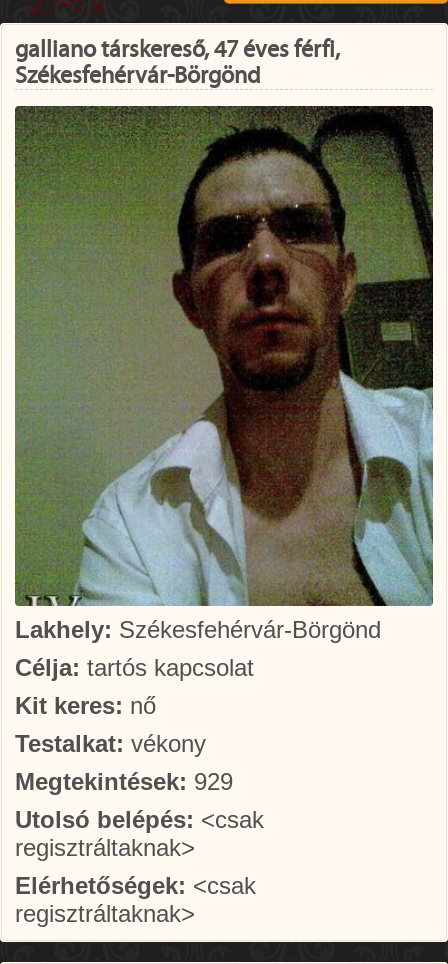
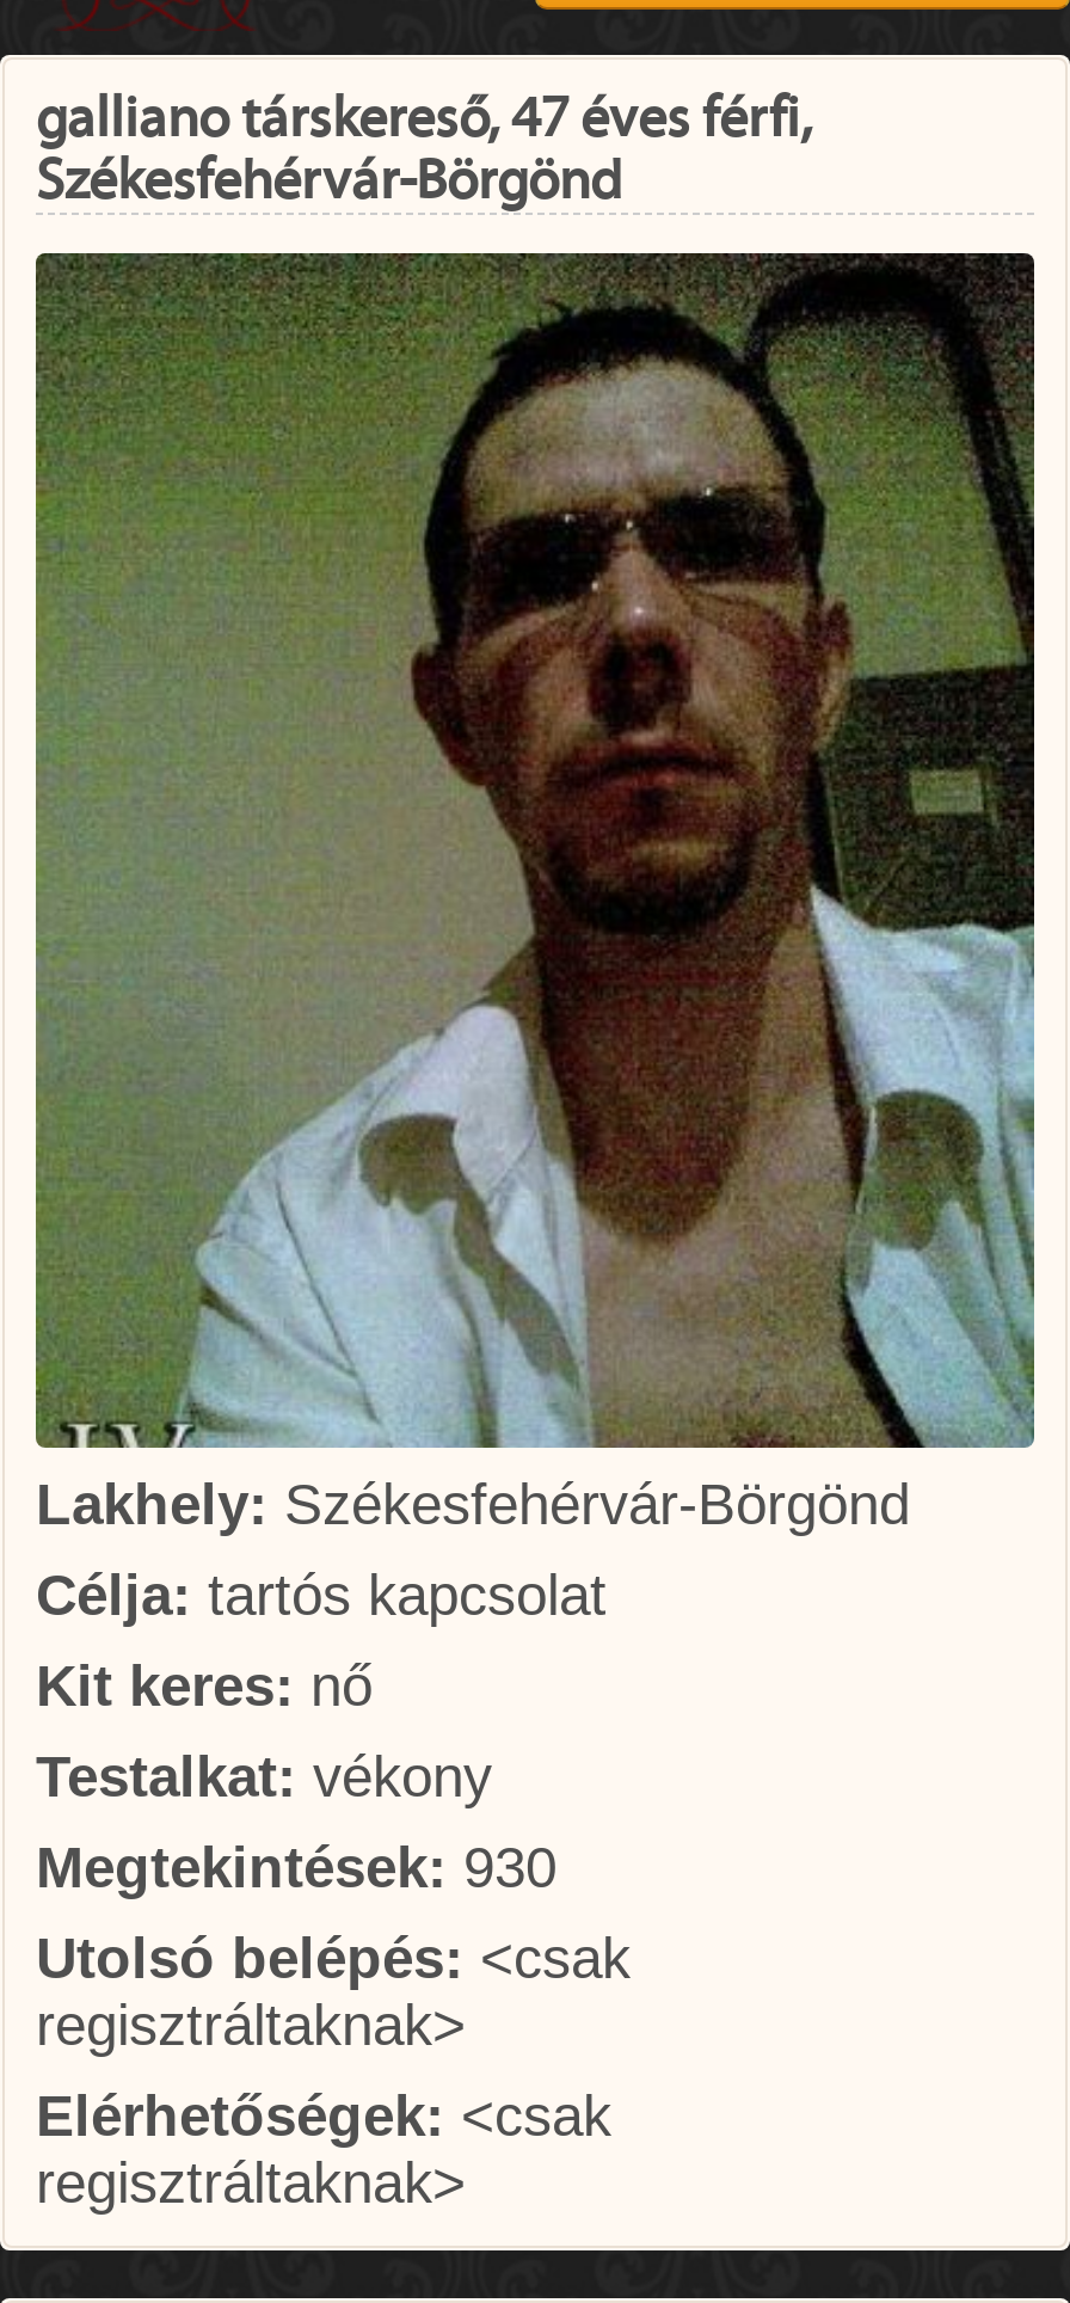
- Megtekintések: 929
+ Megtekintések: 930
